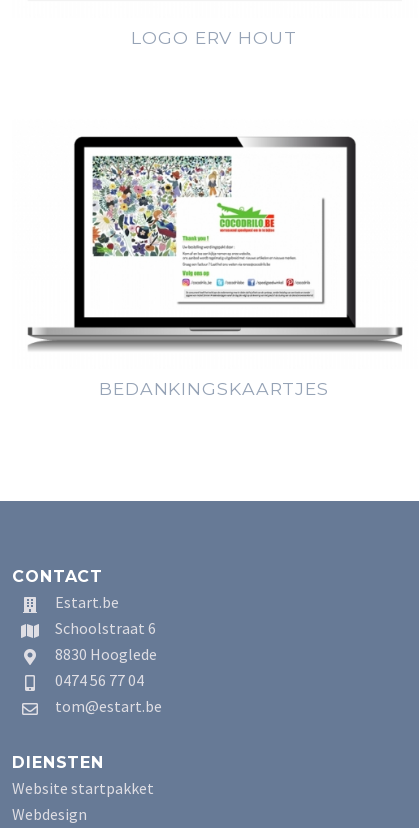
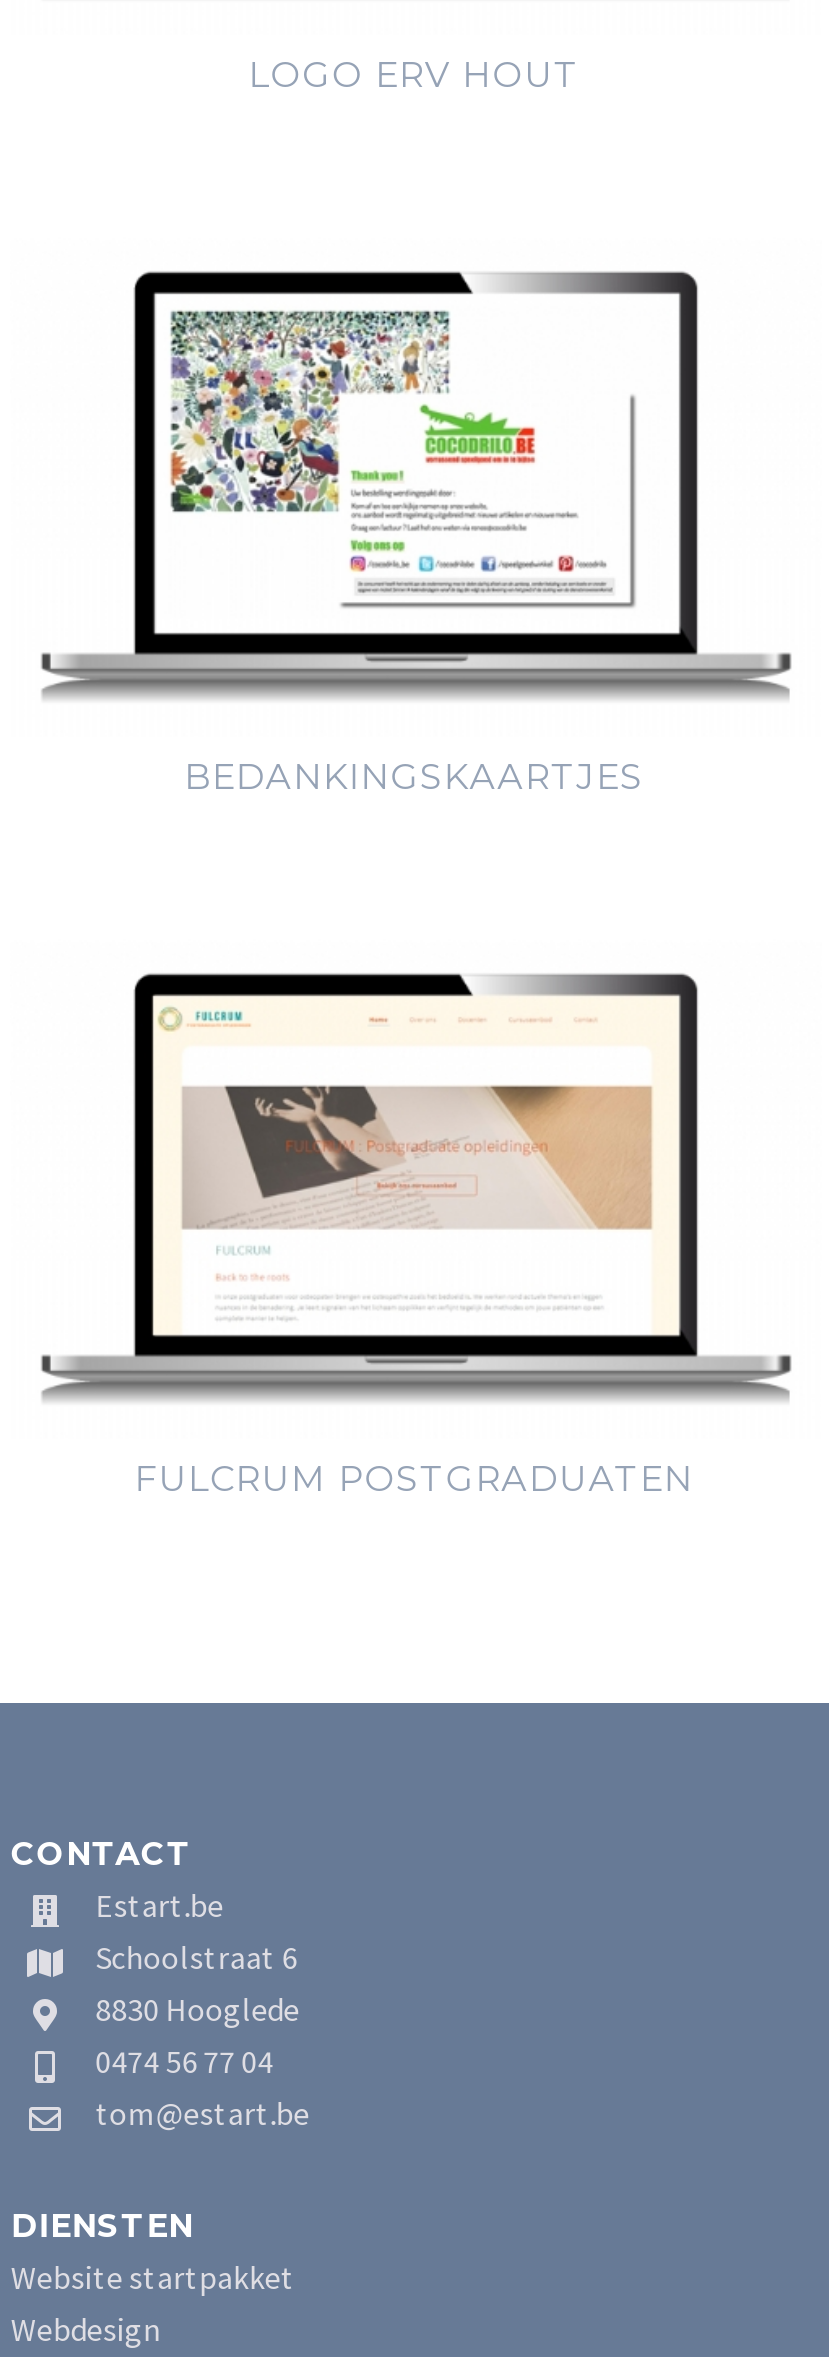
+ FULCRUM POSTGRADUATEN

+ [image]
